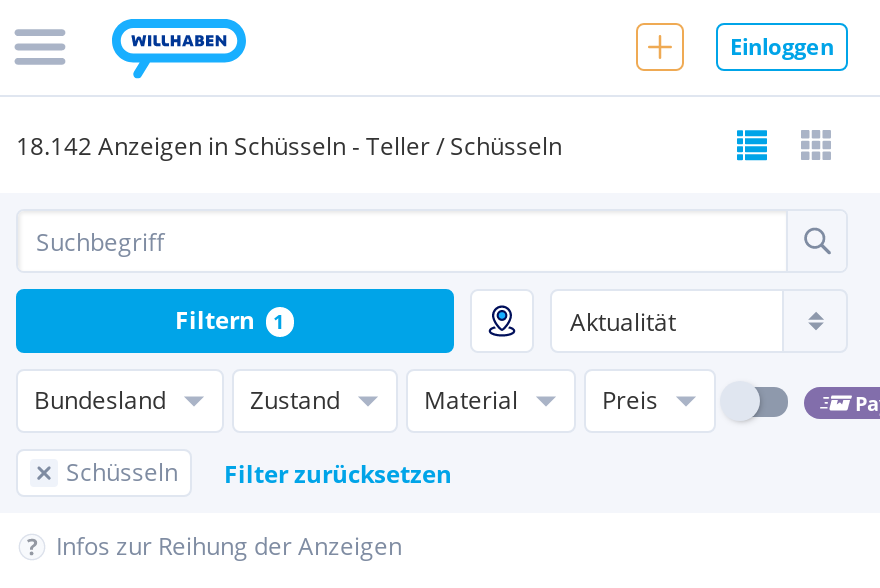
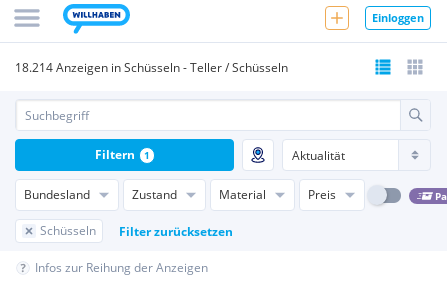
- 18.142 Anzeigen in Schüsseln - Teller / Schüsseln
+ 18.214 Anzeigen in Schüsseln - Teller / Schüsseln
